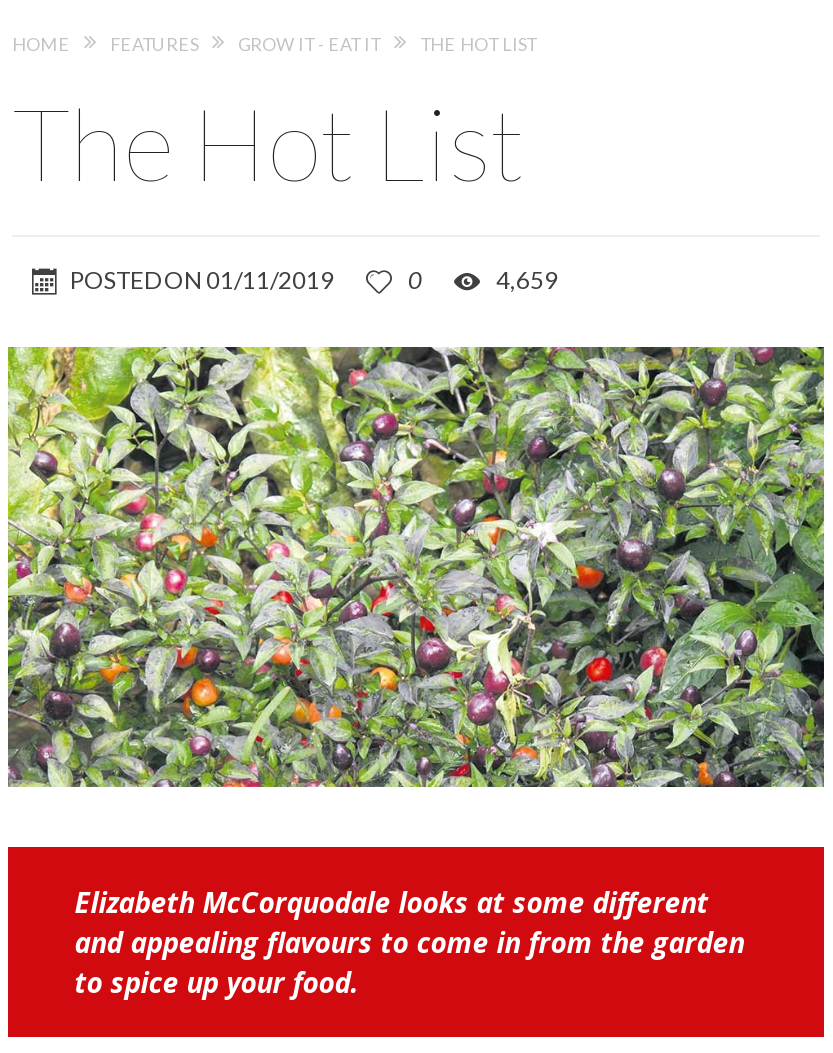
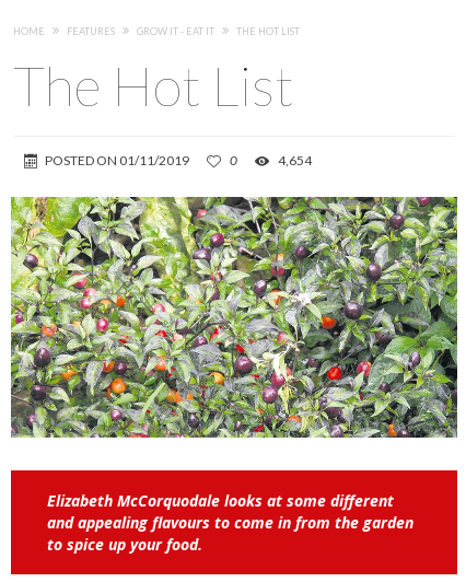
- 4,659
+ 4,654
